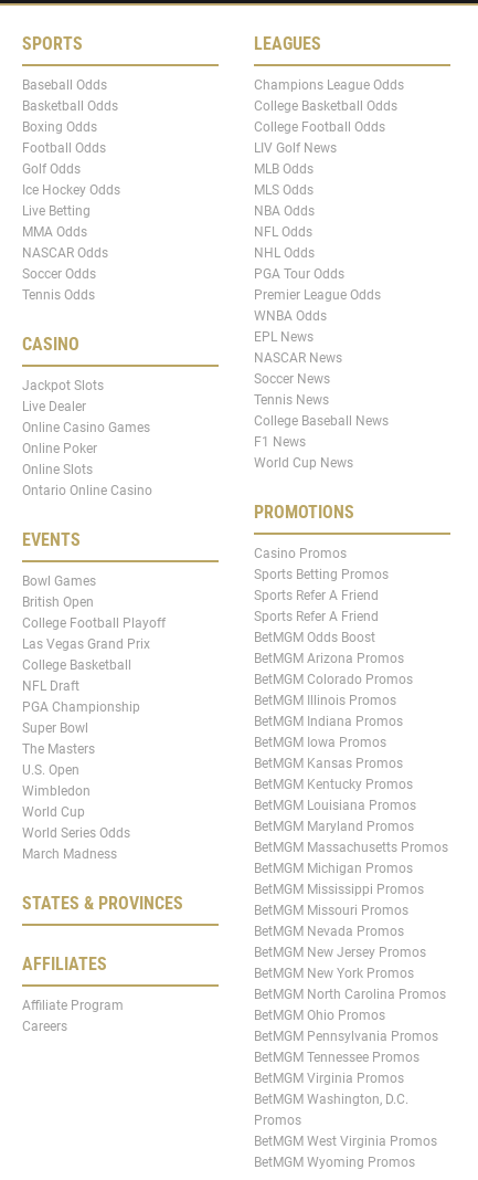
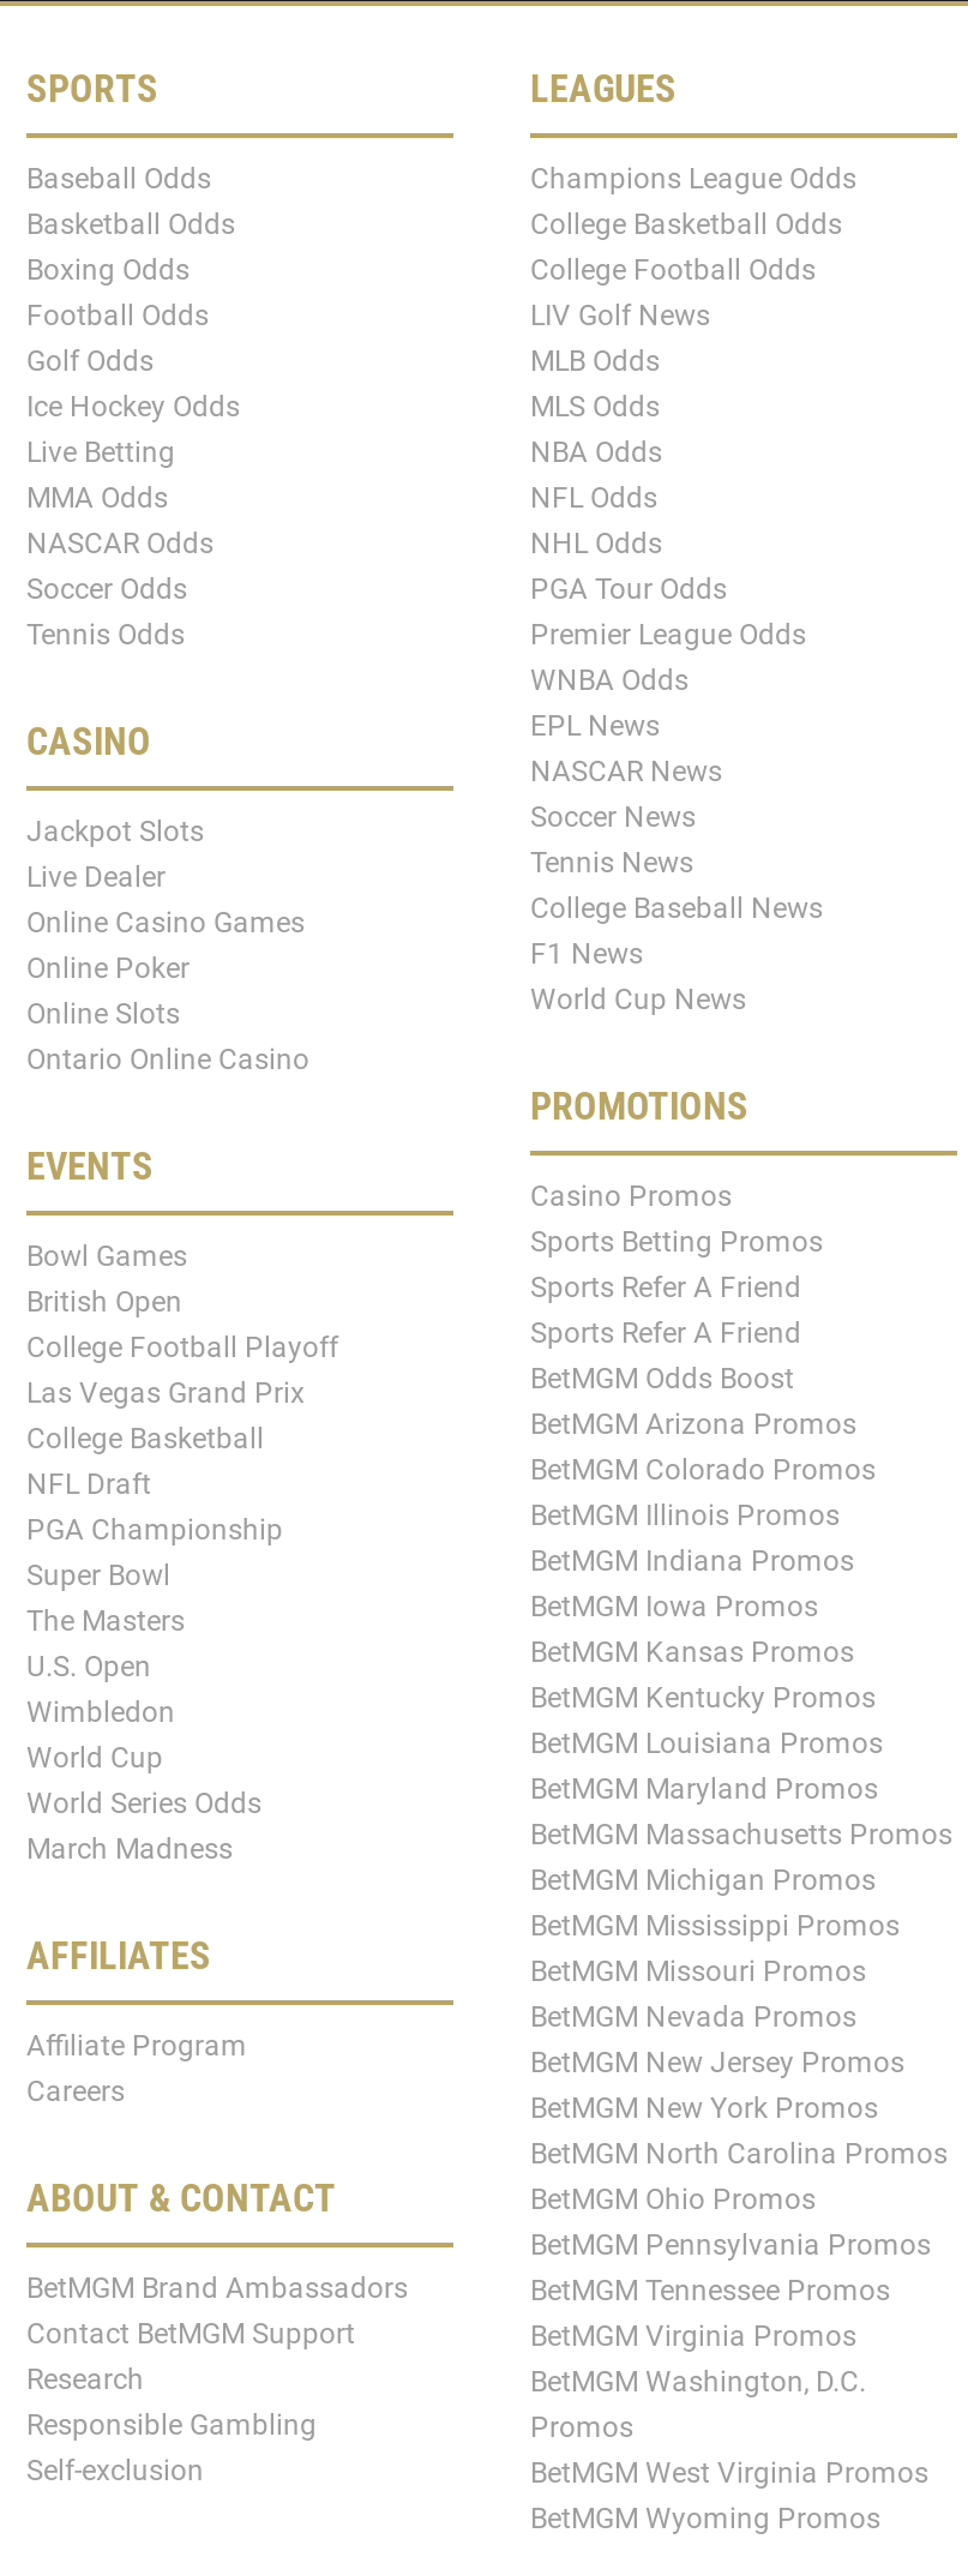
- STATES & PROVINCES

moved up: AFFILIATES | Affiliate Program | Careers

+ ABOUT & CONTACT
+ BetMGM Brand Ambassadors
+ Contact BetMGM Support
+ Research
+ Responsible Gambling
+ Self-exclusion
